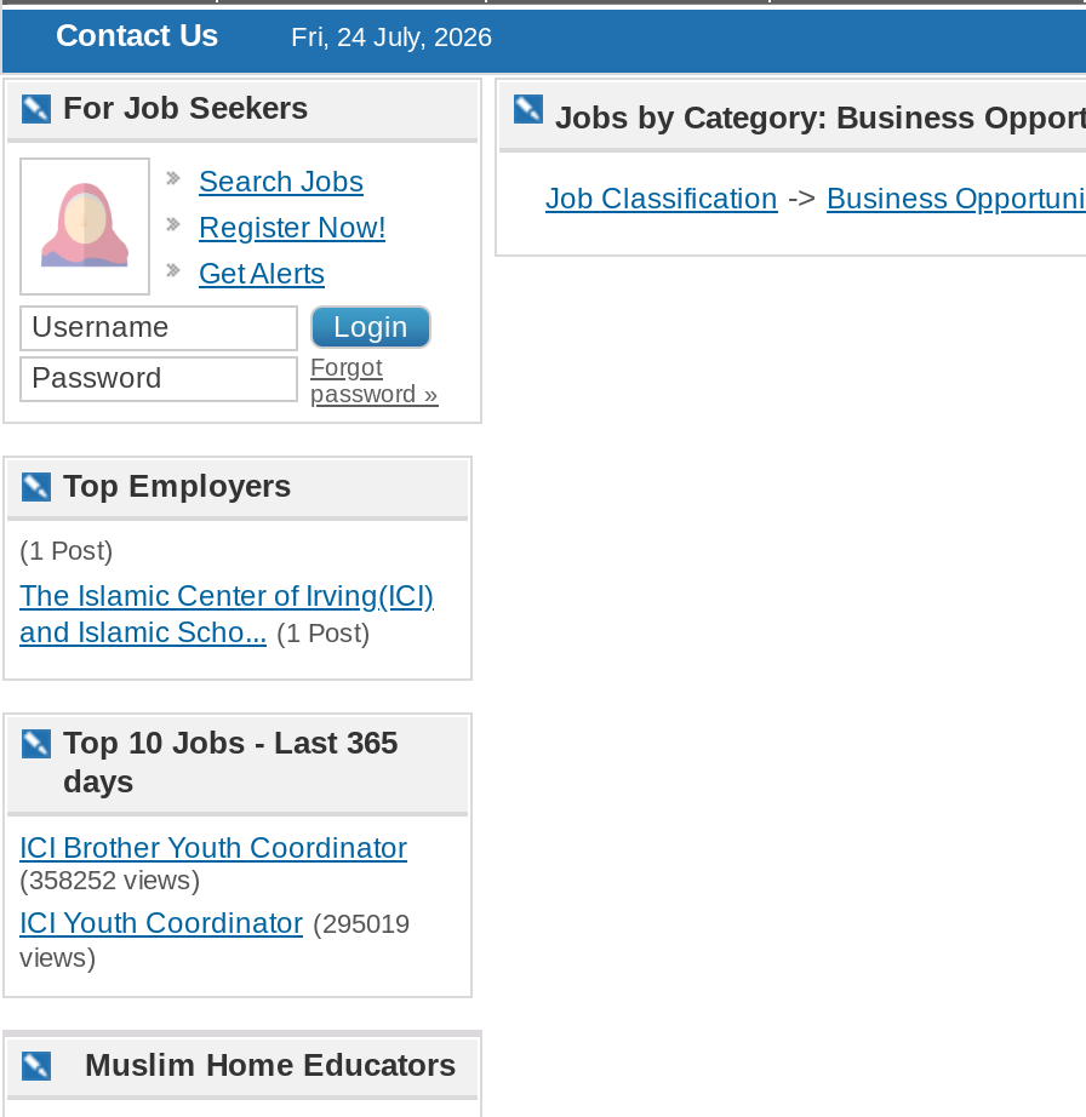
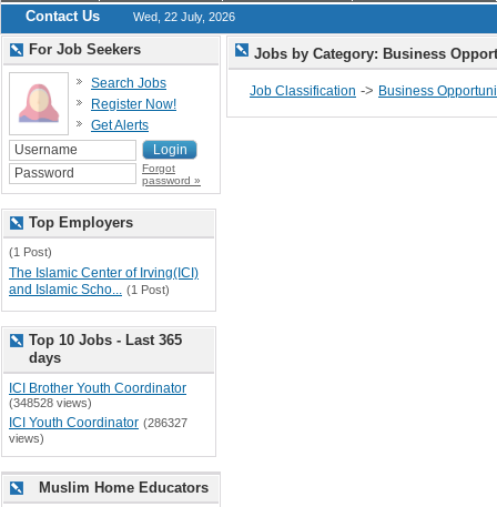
- Fri, 24 July, 2026
+ Wed, 22 July, 2026

- (358252 views)
+ (348528 views)

- ICI Youth Coordinator (295019
+ ICI Youth Coordinator (286327
